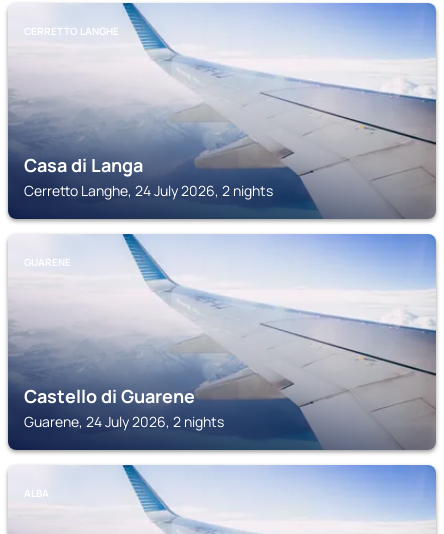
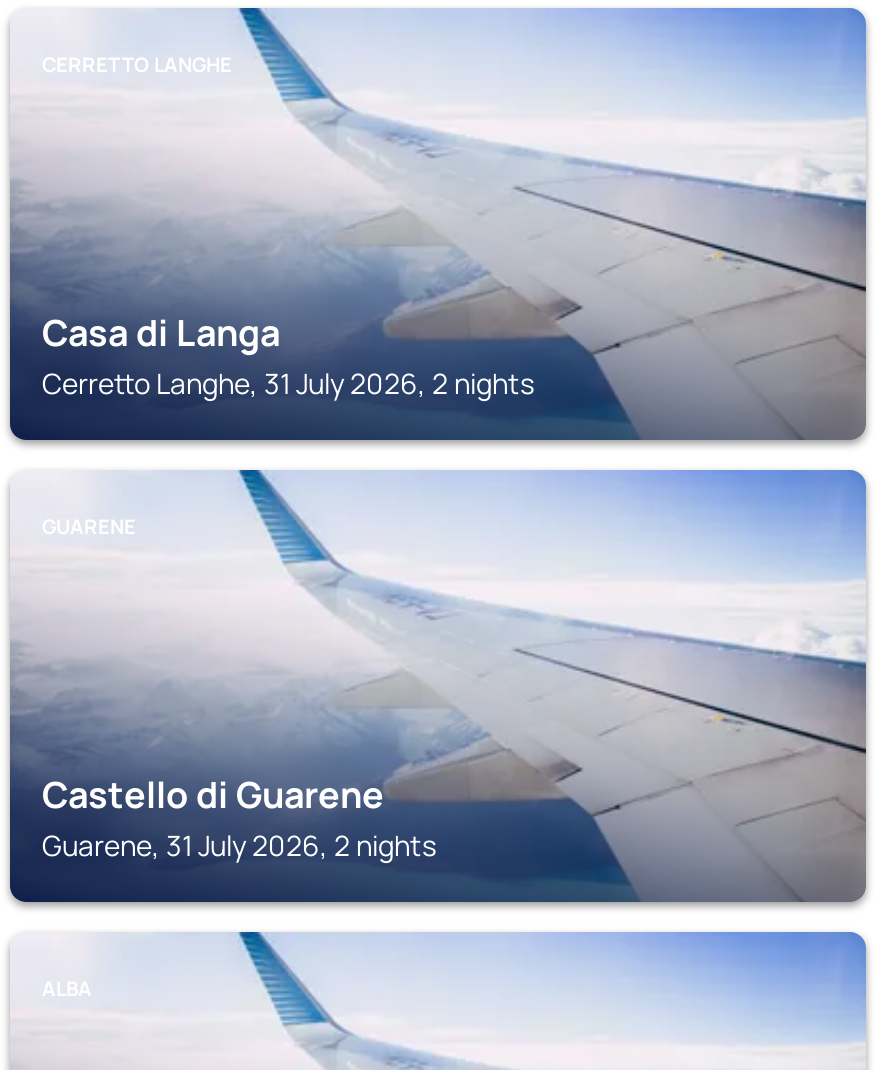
- Cerretto Langhe, 24 July 2026, 2 nights
+ Cerretto Langhe, 31 July 2026, 2 nights

- Guarene, 24 July 2026, 2 nights
+ Guarene, 31 July 2026, 2 nights
